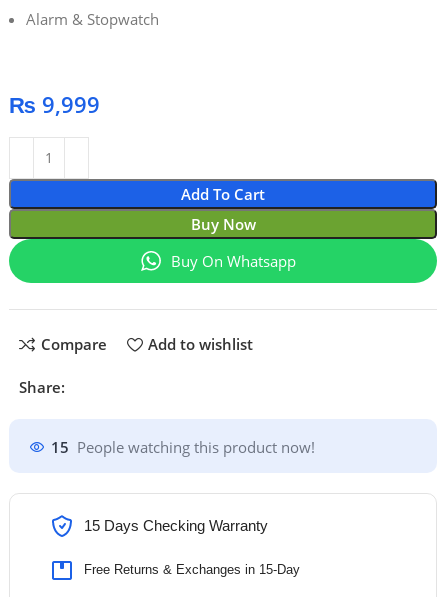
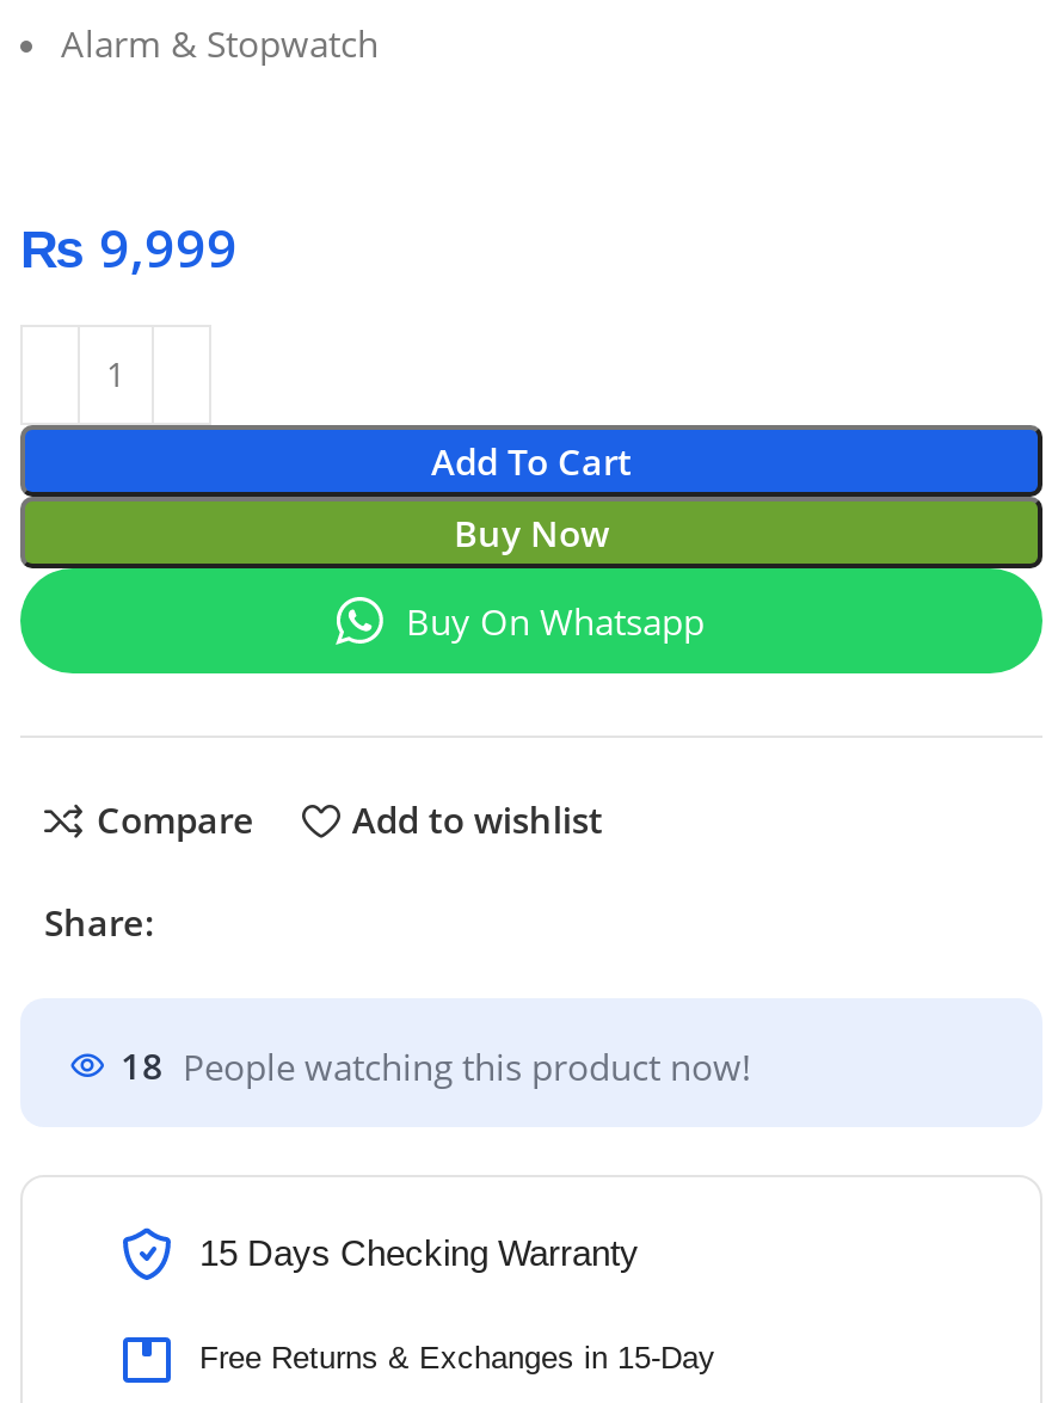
- 15 People watching this product now!
+ 18 People watching this product now!
